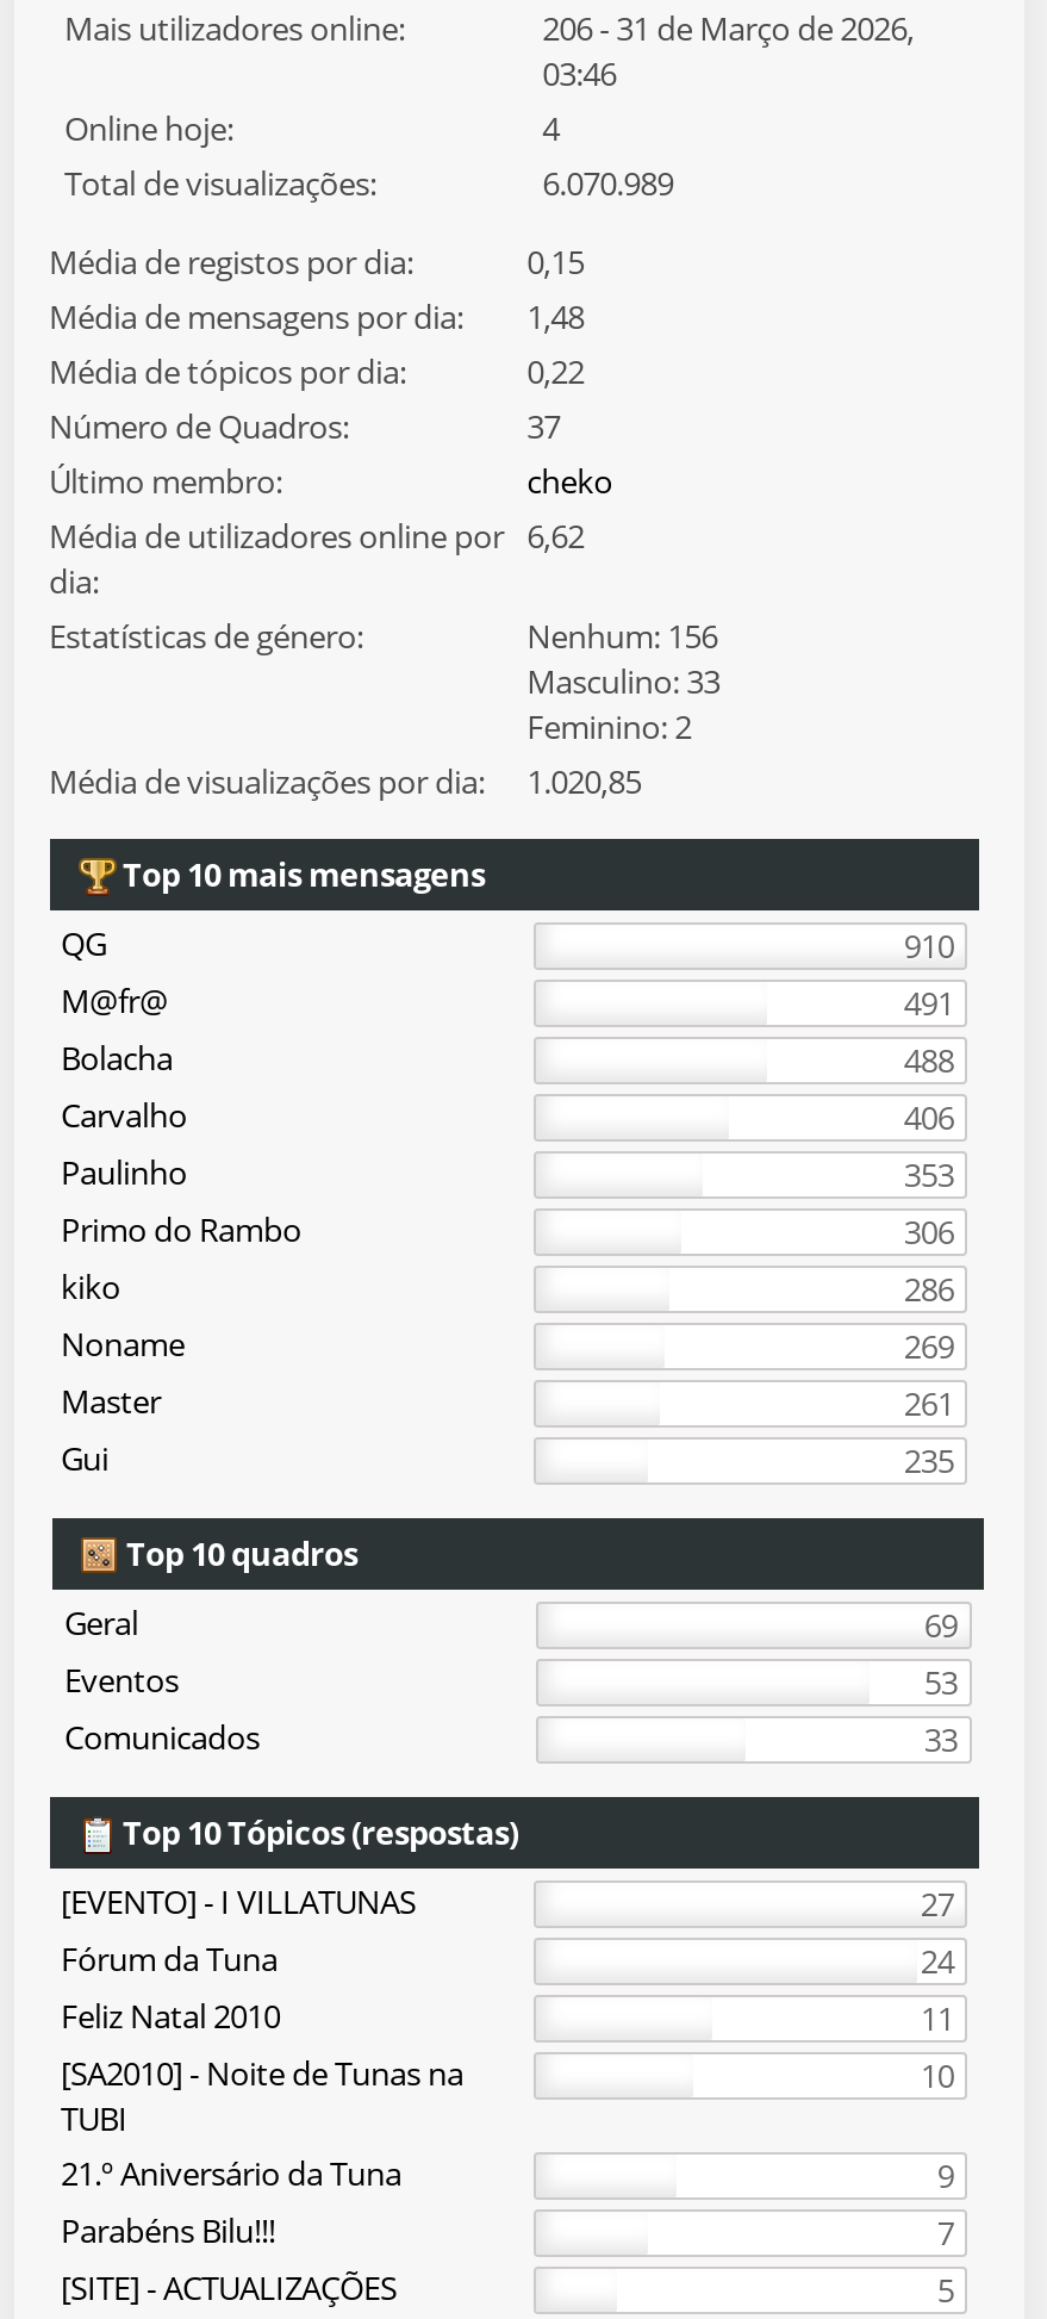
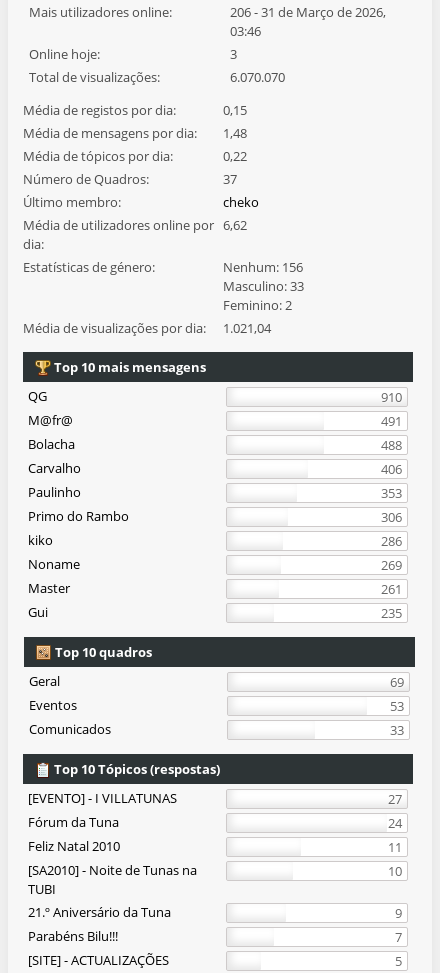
- 4
+ 3

- 6.070.989
+ 6.070.070

- Média de visualizações por dia: 1.020,85
+ Média de visualizações por dia: 1.021,04
